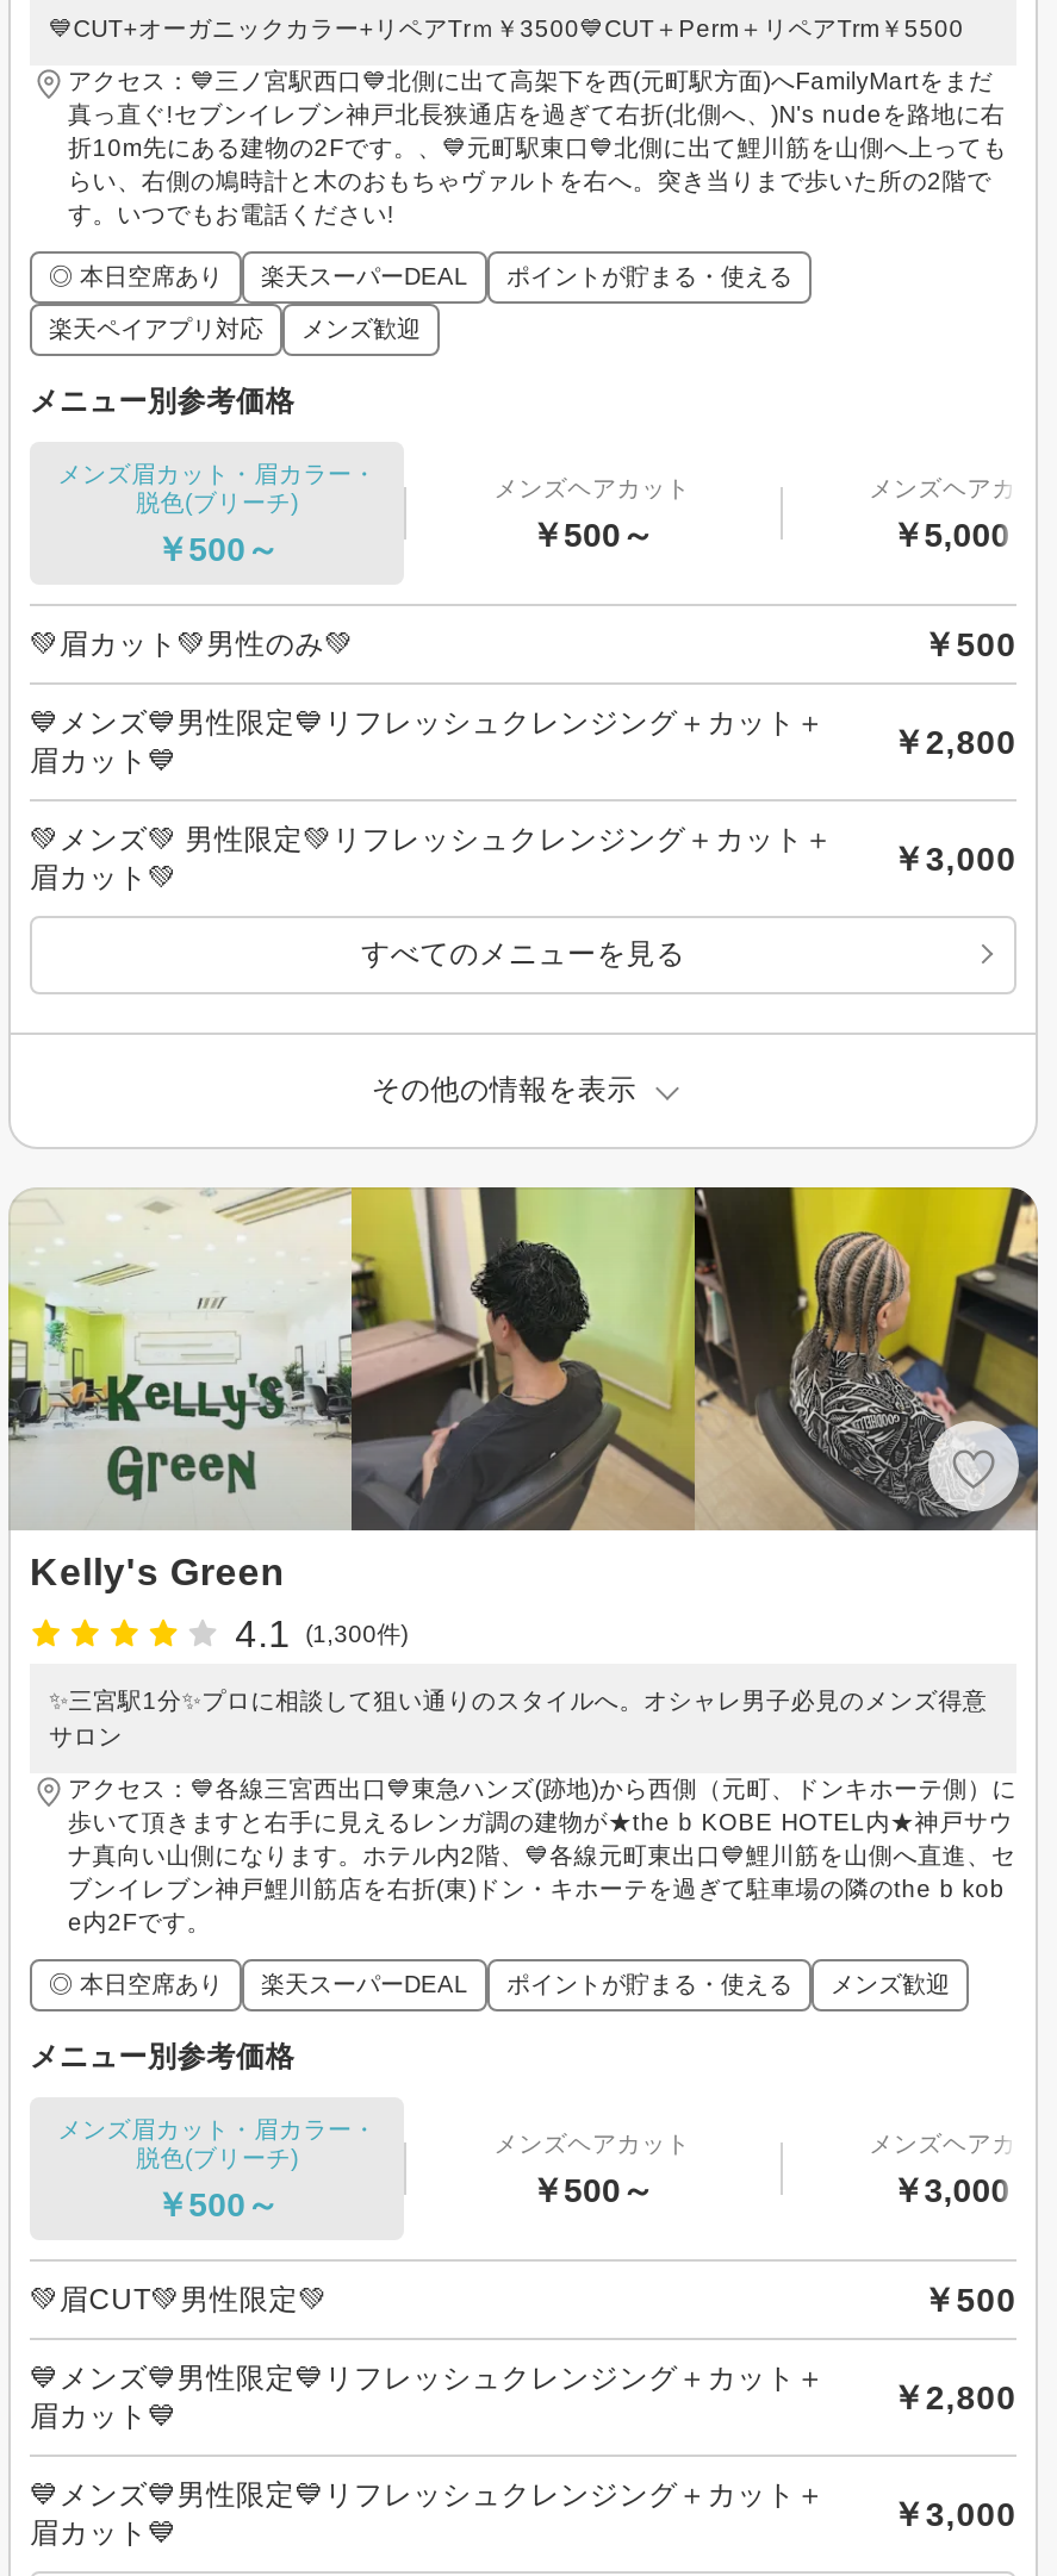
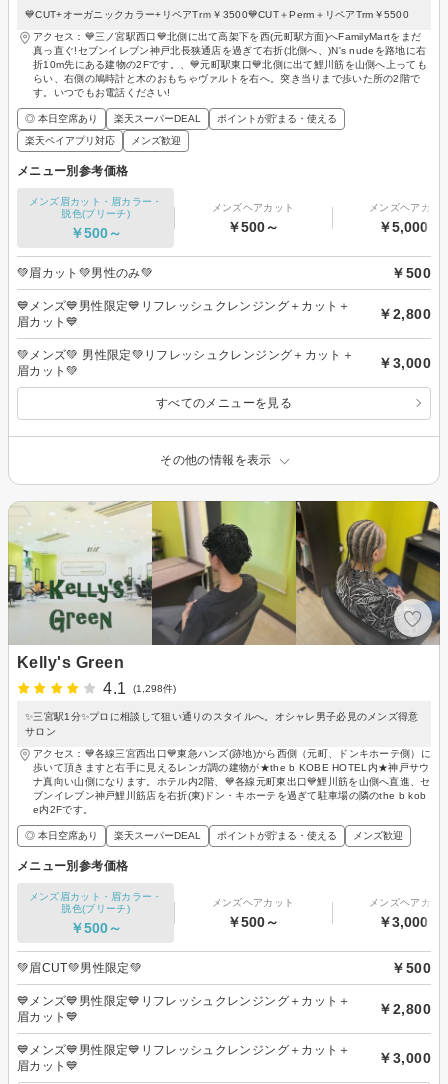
- 4.1 (1,300件)
+ 4.1 (1,298件)
